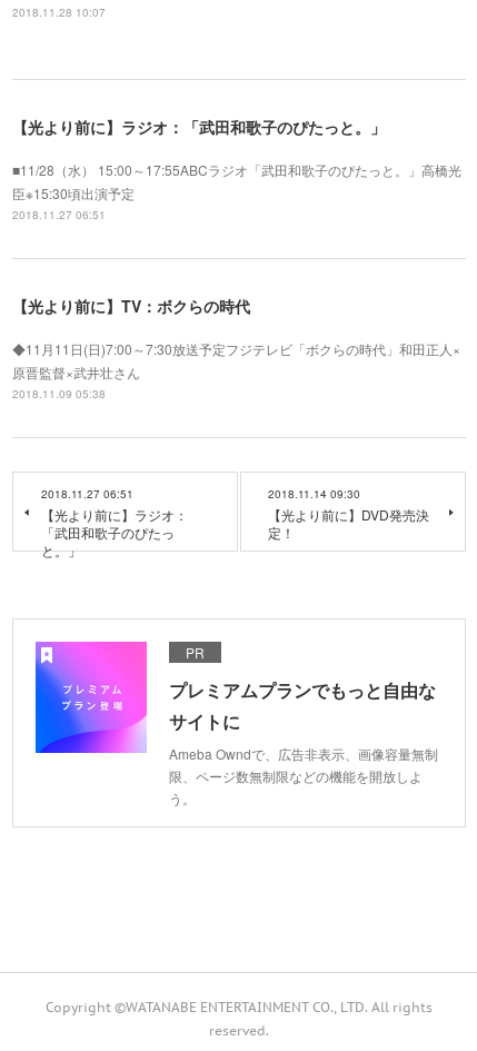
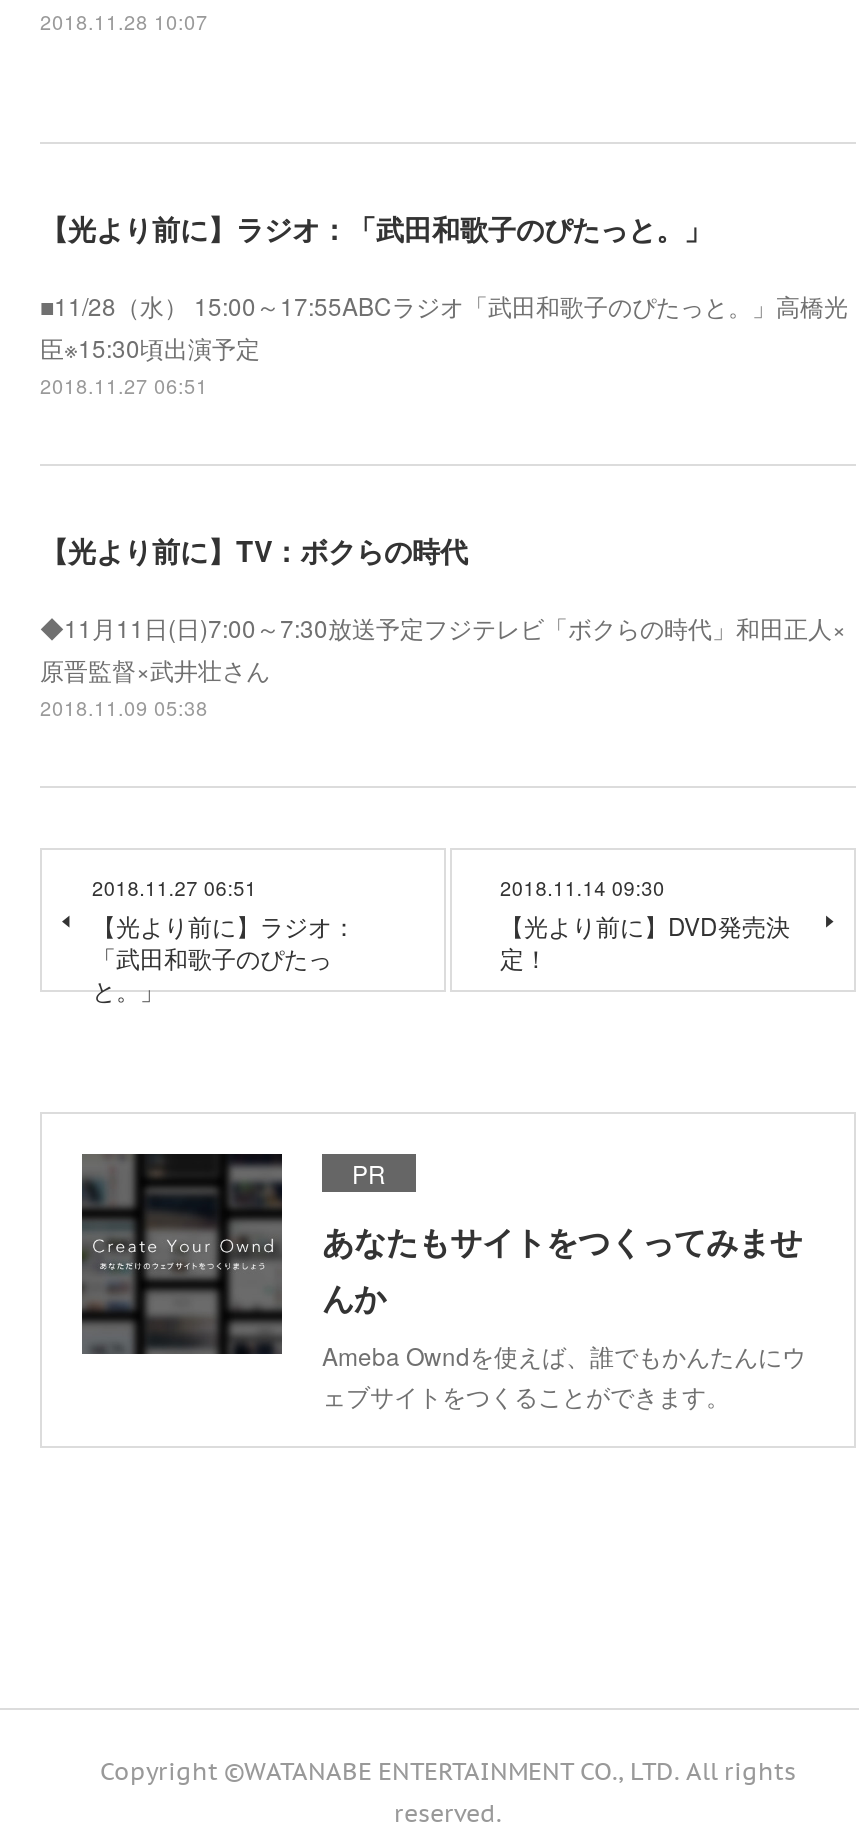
- [image]
- プレミアムプランでもっと自由な
- サイトに
- Ameba Owndで、広告非表示、画像容量無制
- 限、ページ数無制限などの機能を開放しよ
- う。
+ [image]
+ あなたもサイトをつくってみませ
+ んか
+ Ameba Owndを使えば、誰でもかんたんにウ
+ ェブサイトをつくることができます。
